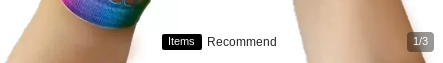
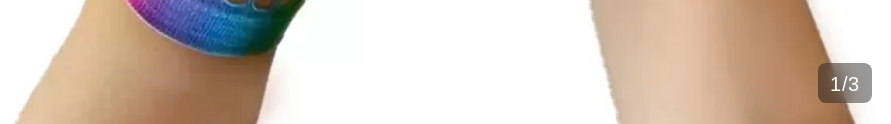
- Items
- Recommend
